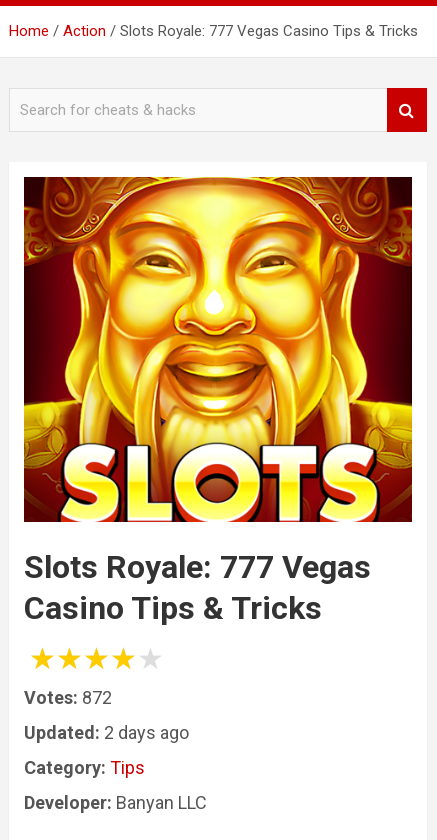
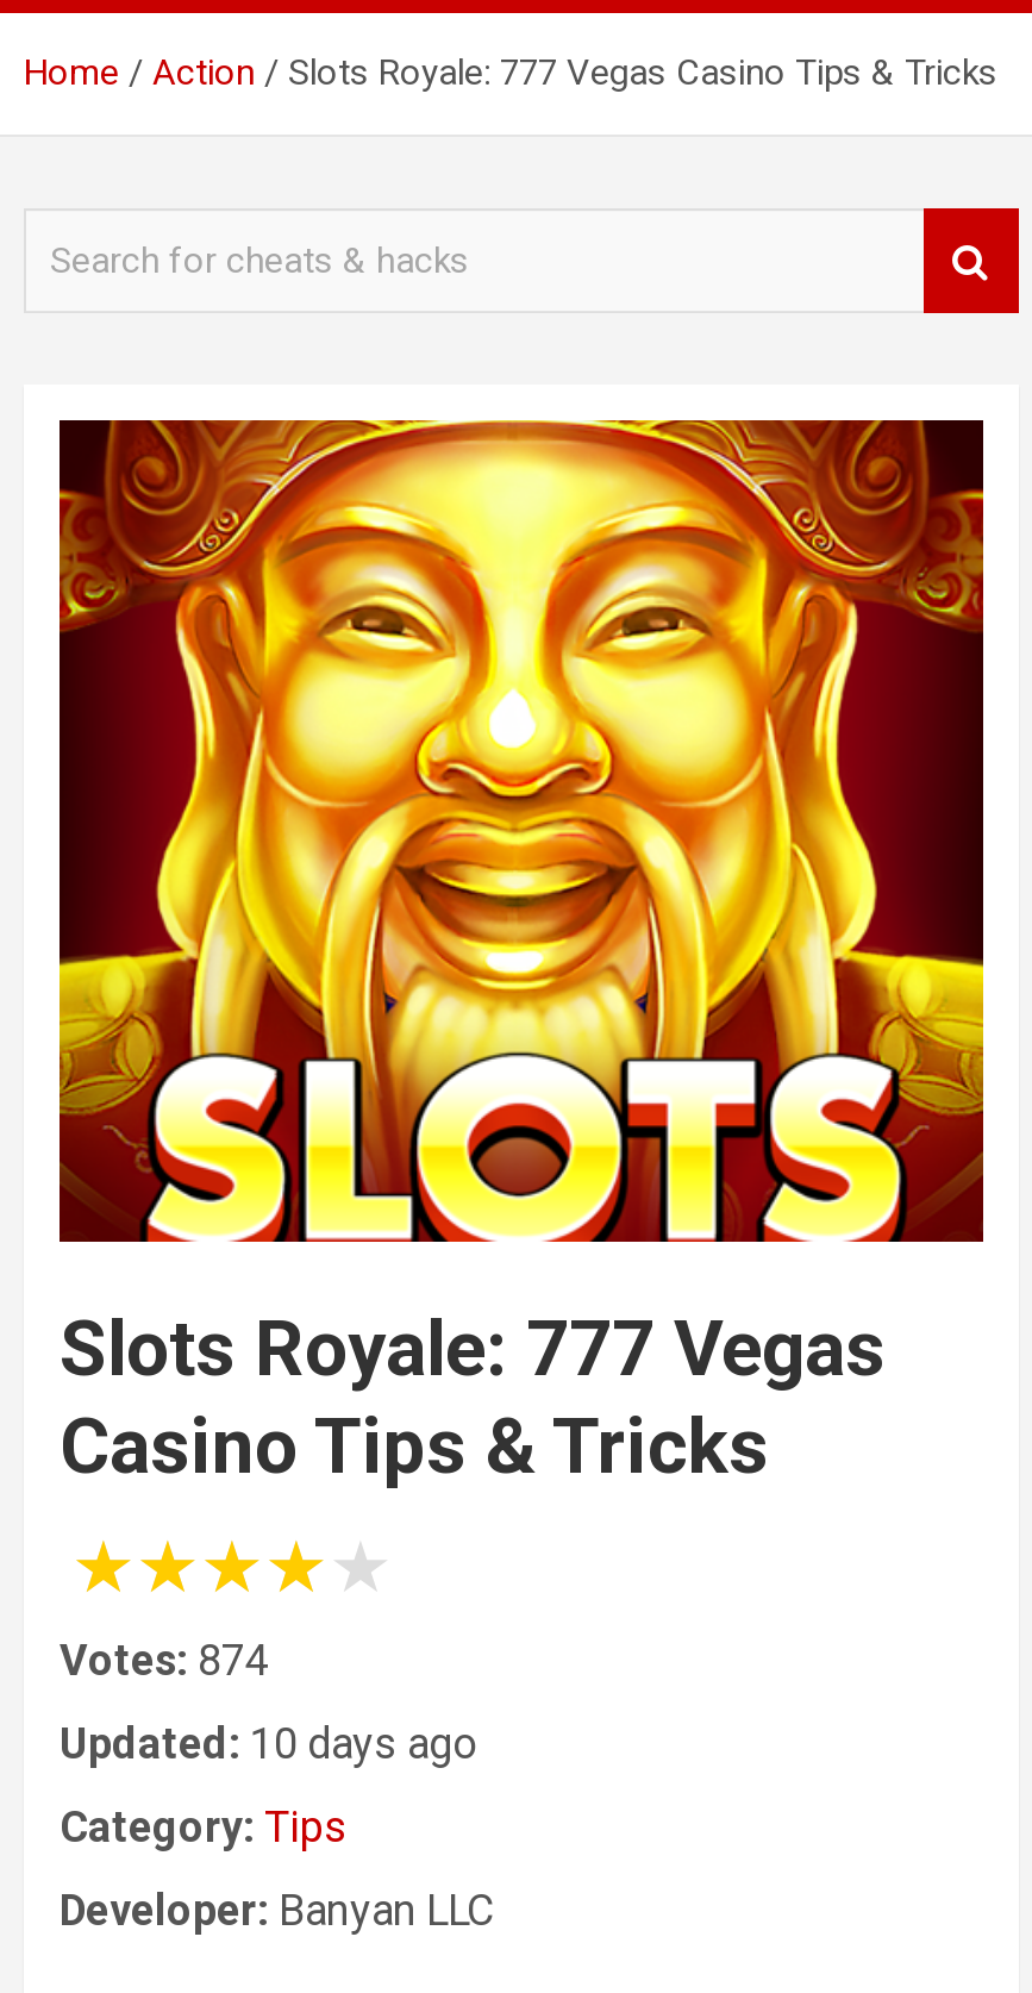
- Votes: 872
+ Votes: 874

- Updated: 2 days ago
+ Updated: 10 days ago
